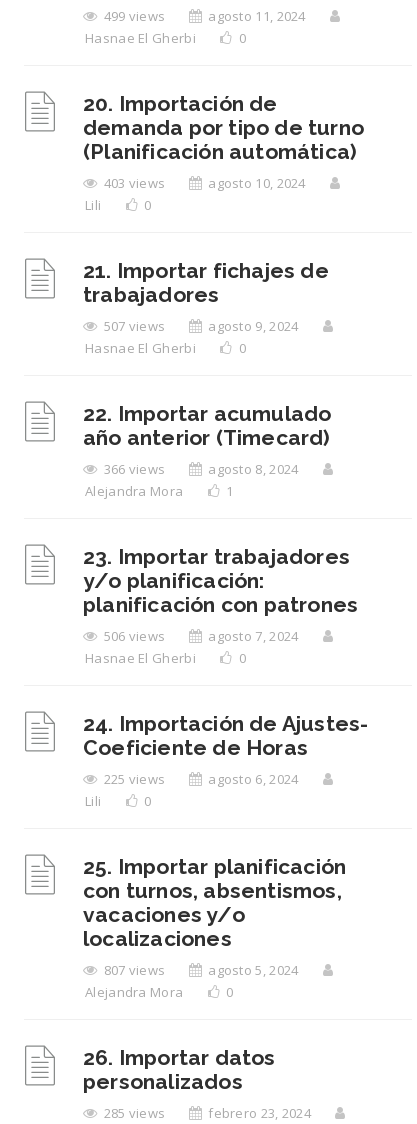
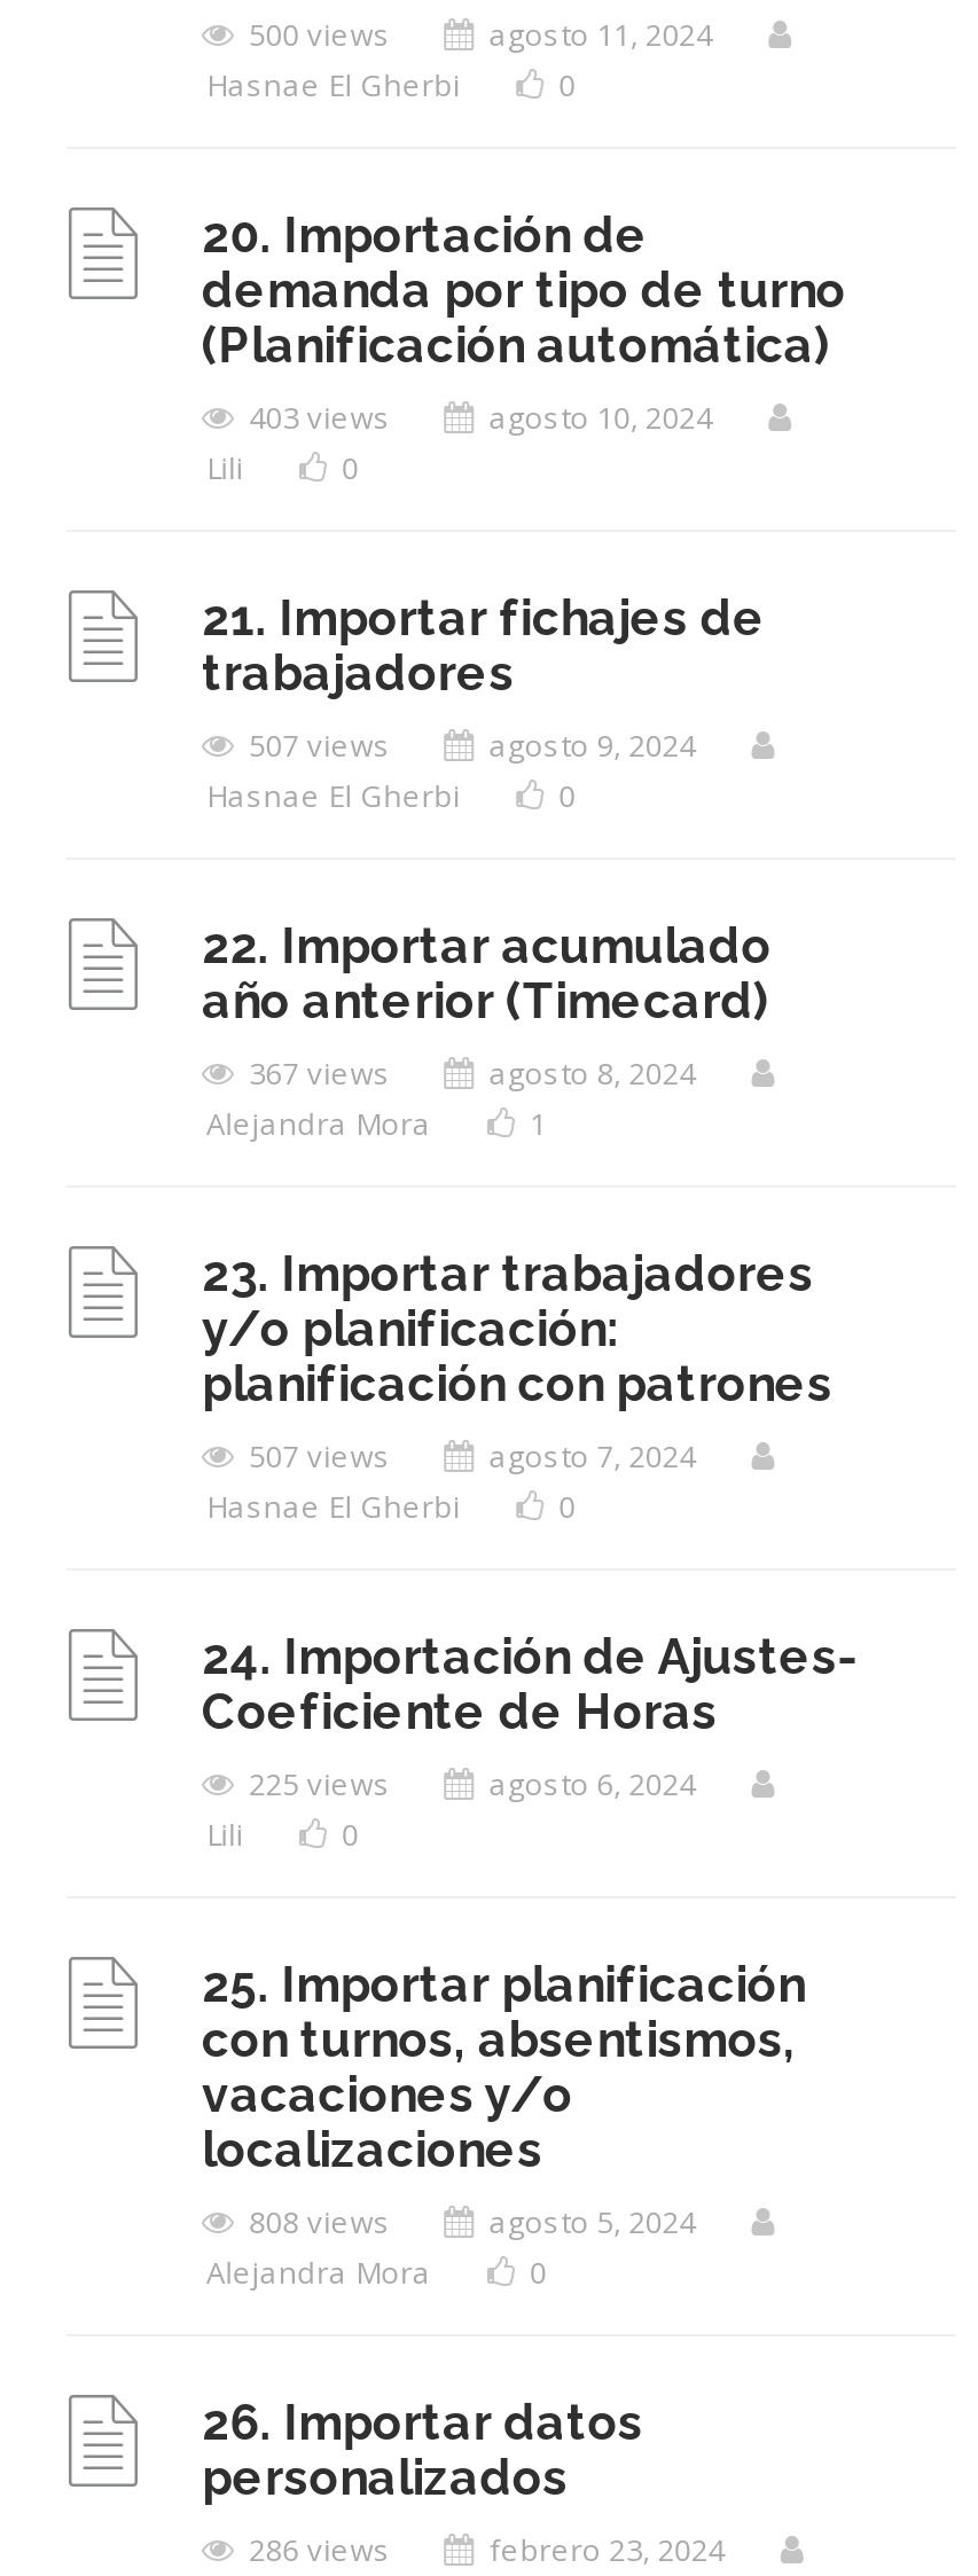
- 499 views
+ 500 views

- 366 views
+ 367 views

- 506 views
+ 507 views

- 807 views
+ 808 views

- 285 views
+ 286 views
